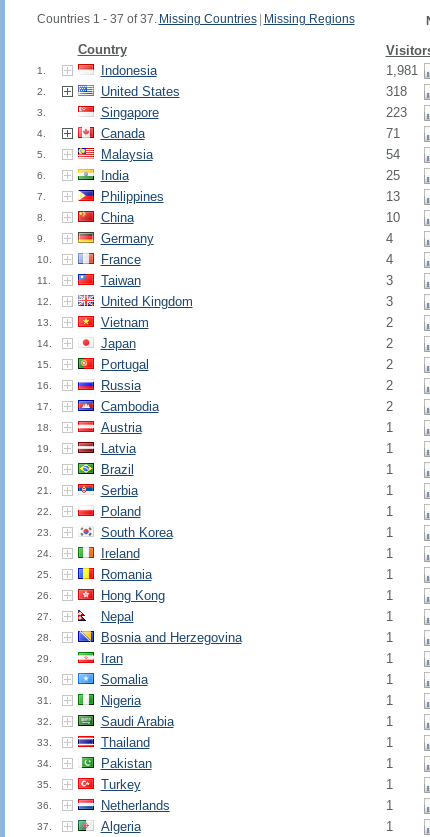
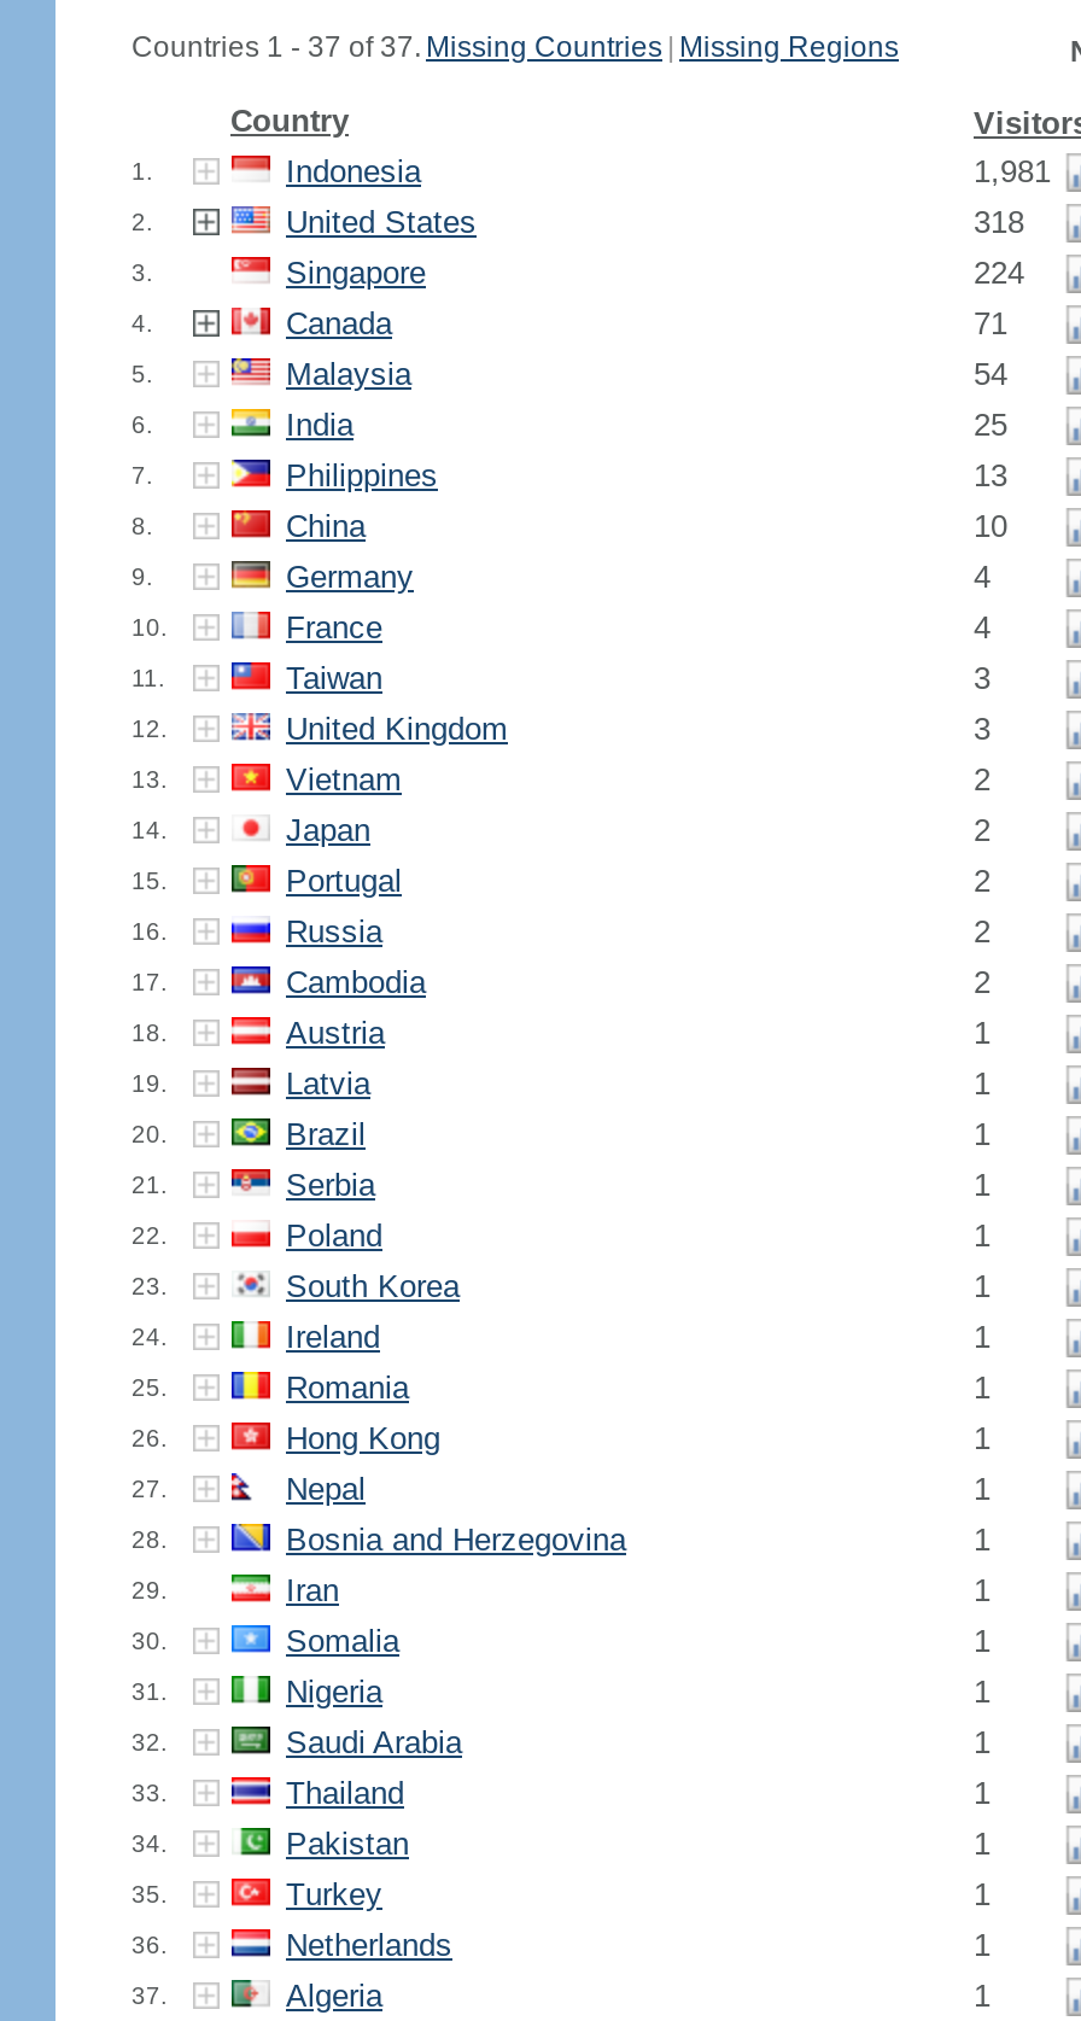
- 223
+ 224
